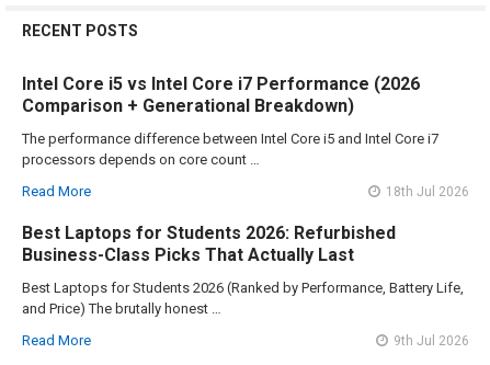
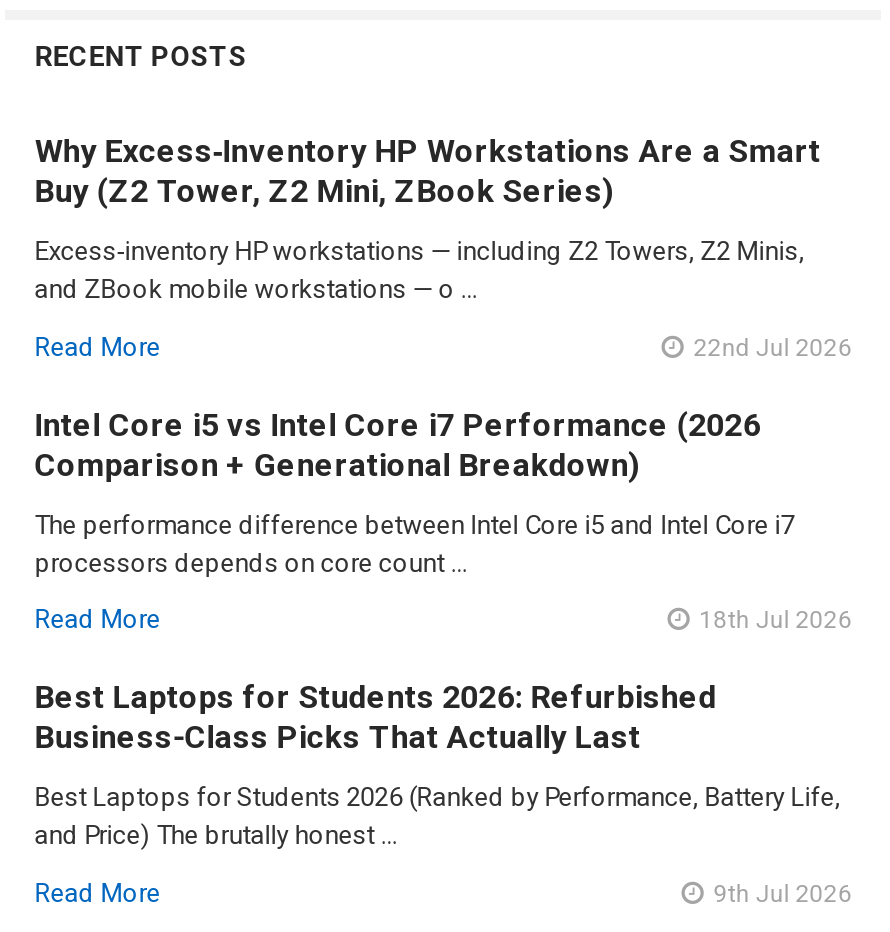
+ Why Excess‑Inventory HP Workstations Are a Smart
+ Buy (Z2 Tower, Z2 Mini, ZBook Series)
+ Excess‑inventory HP workstations — including Z2 Towers, Z2 Minis,
+ and ZBook mobile workstations — o …
+ Read More
+ 22nd Jul 2026
